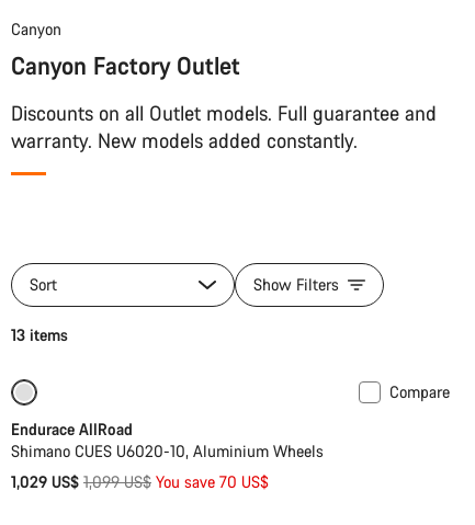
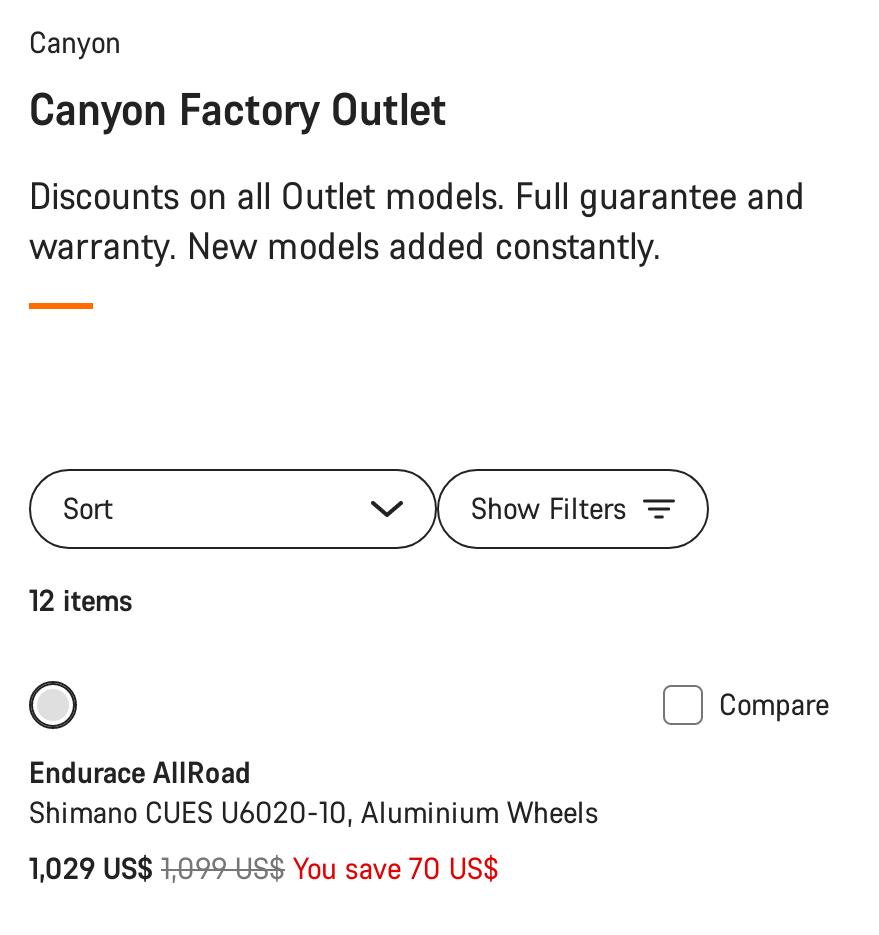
- 13 items
+ 12 items
